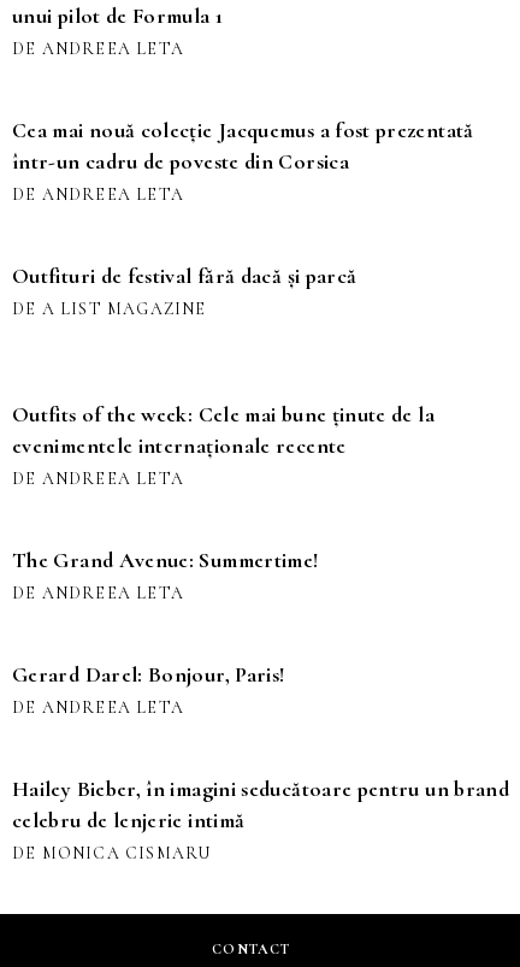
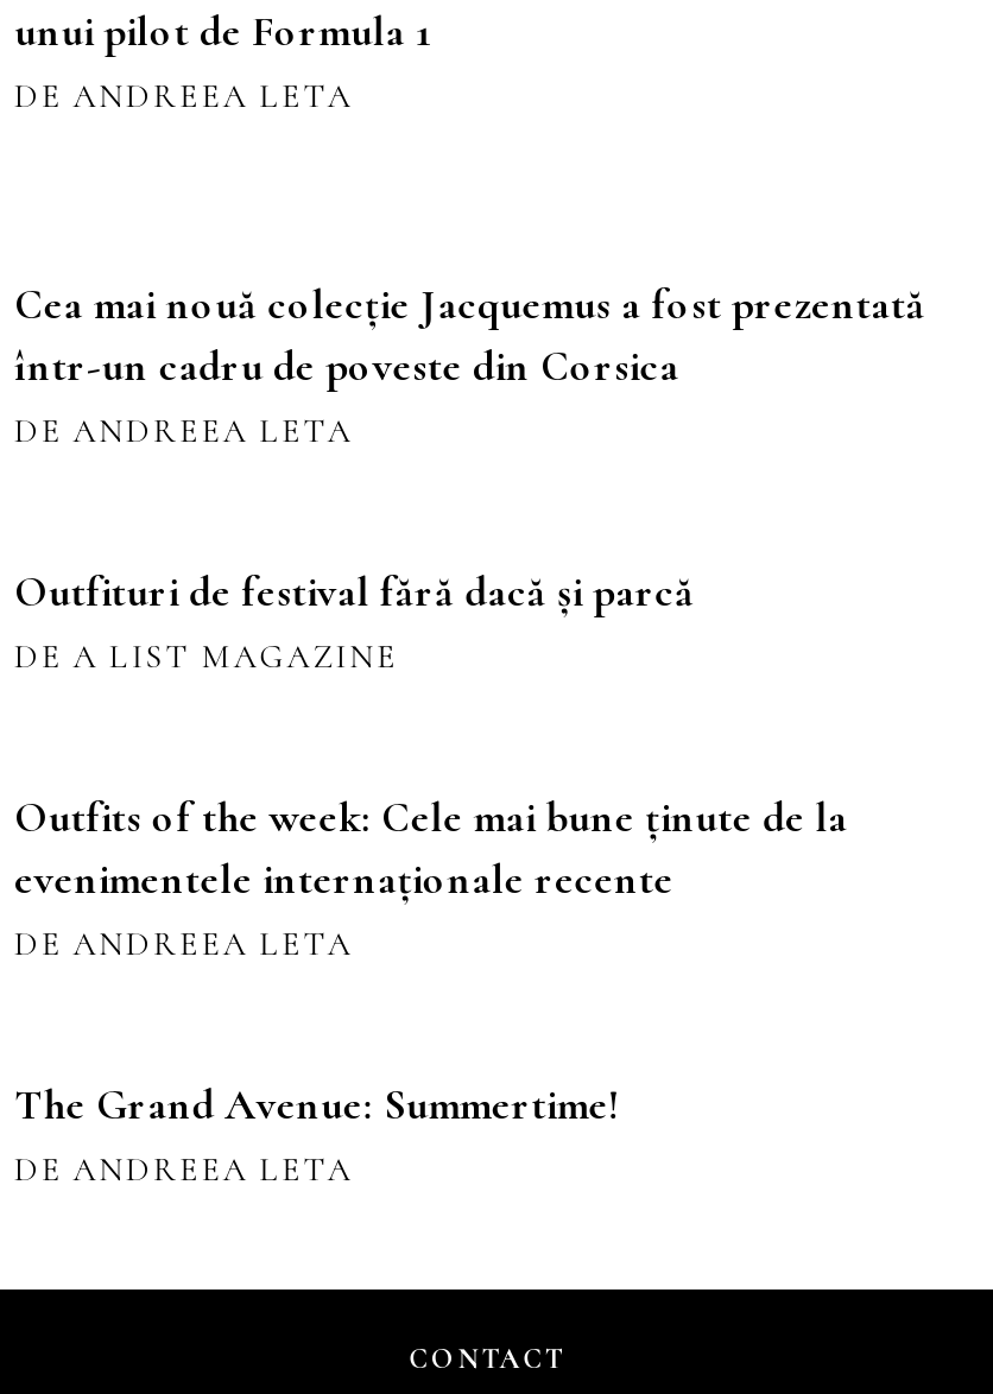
moved down: Cea mai nouă colecție Jacquemus a fost prezentată | într-un cadru de poveste din Corsica | DE ANDREEA LETA | Outfituri de festival fără dacă și parcă | DE A LIST MAGAZINE

- Gerard Darel: Bonjour, Paris!
- DE ANDREEA LETA
- Hailey Bieber, în imagini seducătoare pentru un brand
- celebru de lenjerie intimă
- DE MONICA CISMARU
